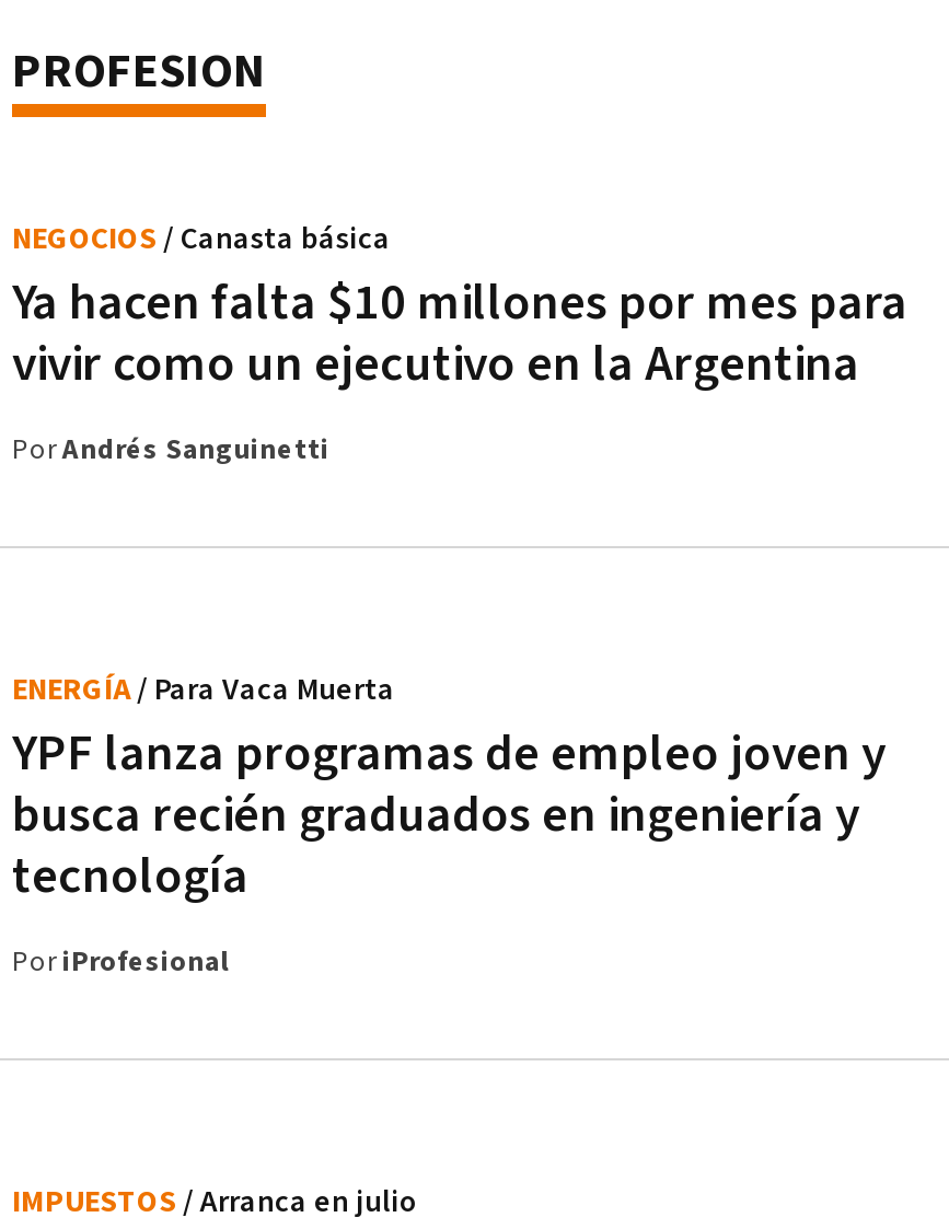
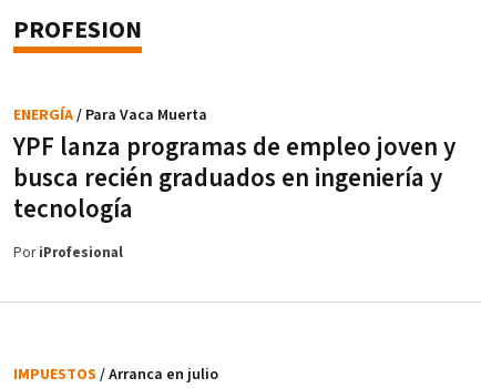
- NEGOCIOS / Canasta básica

- Ya hacen falta $10 millones por mes para
- vivir como un ejecutivo en la Argentina

- PorAndrés Sanguinetti
